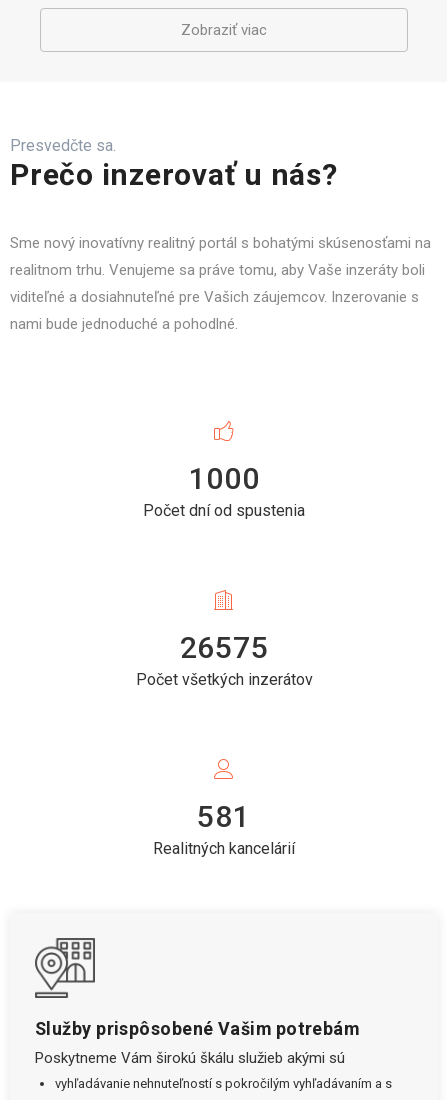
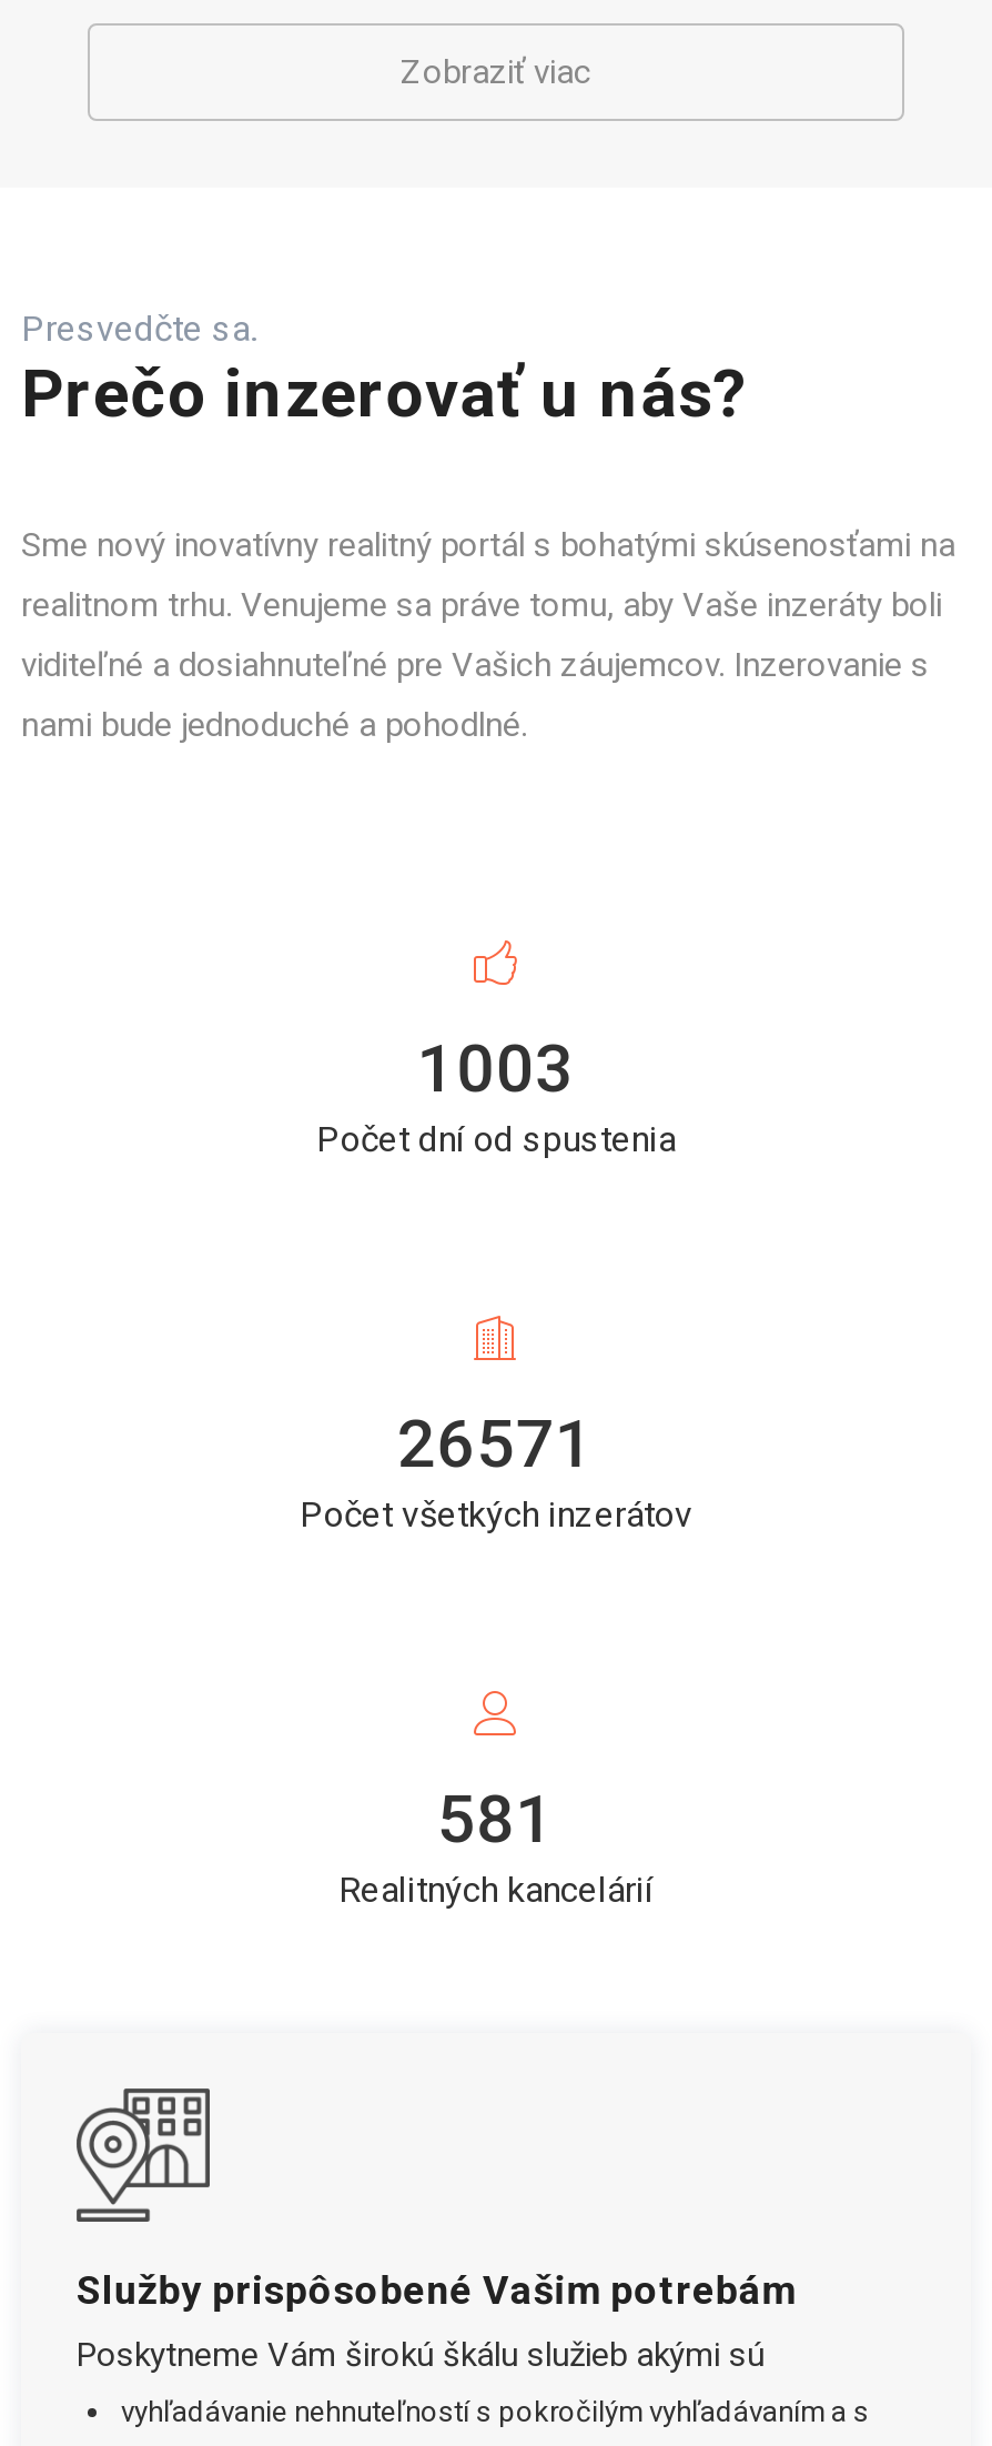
- 1000
+ 1003

- 26575
+ 26571
